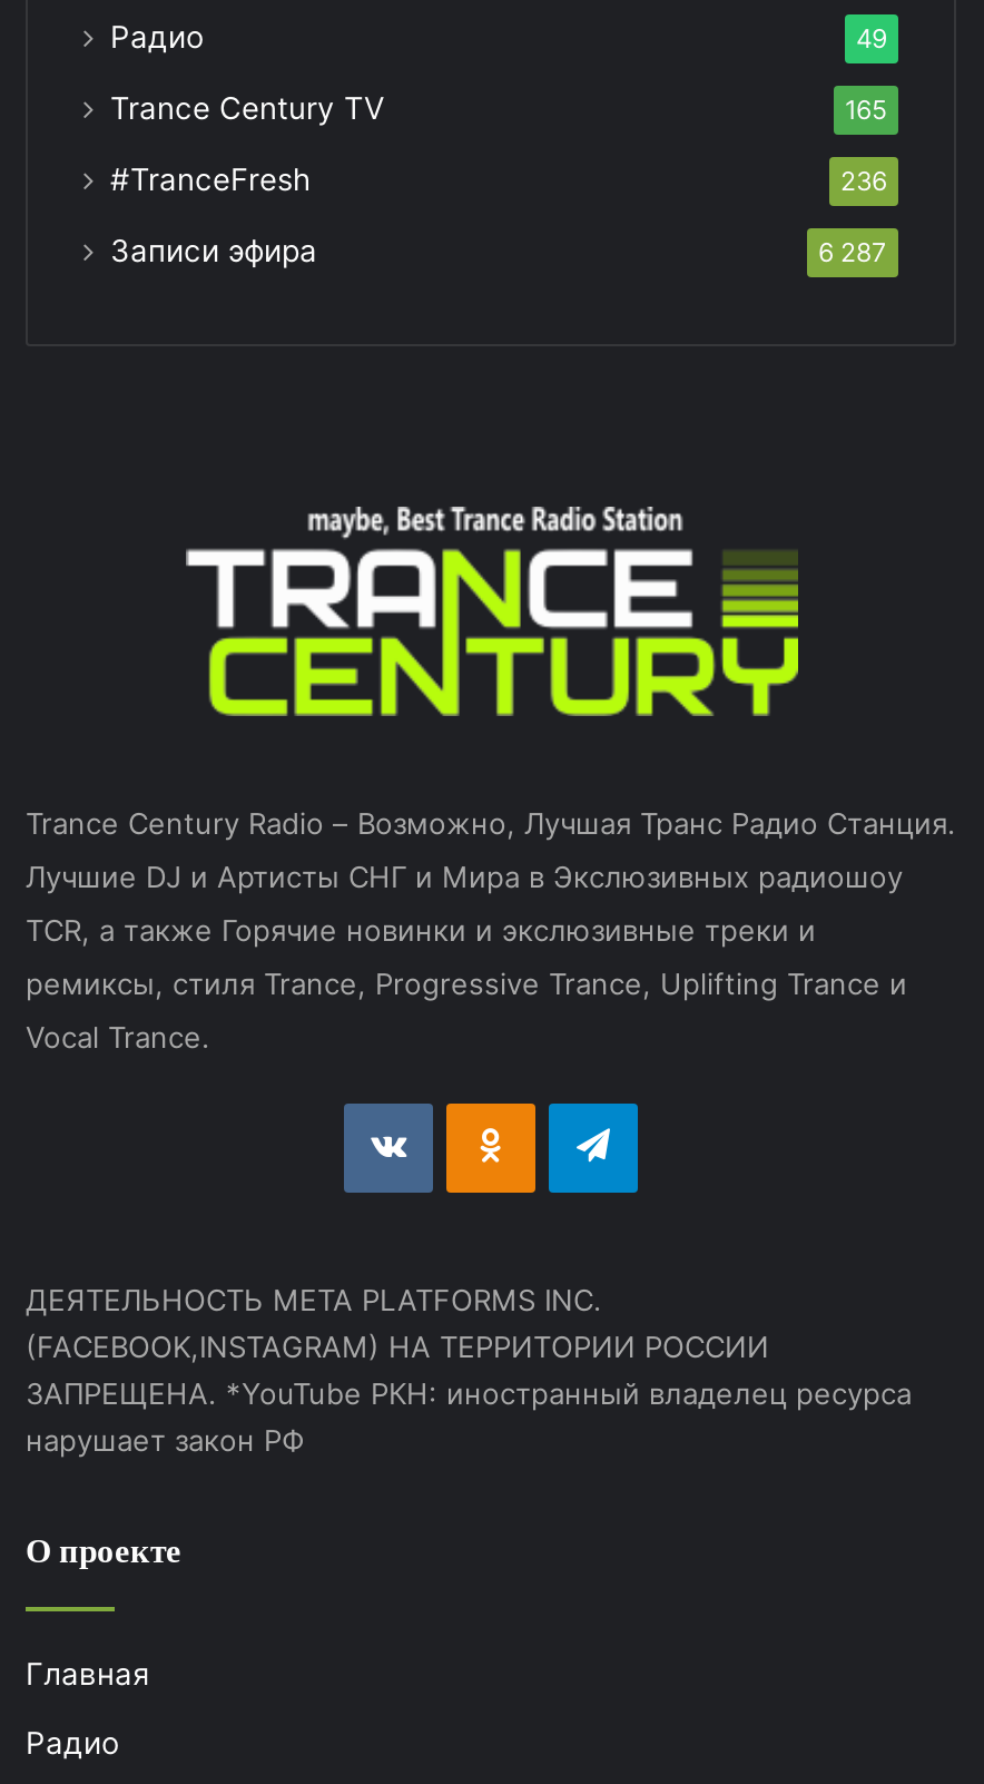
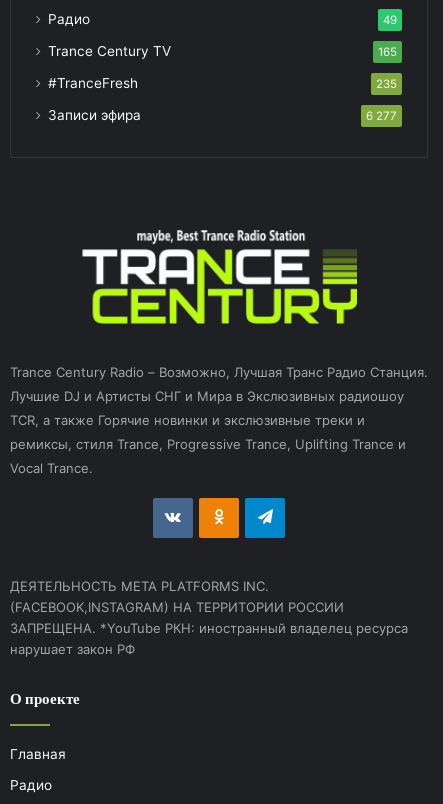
- 236
+ 235

- 6 287
+ 6 277
